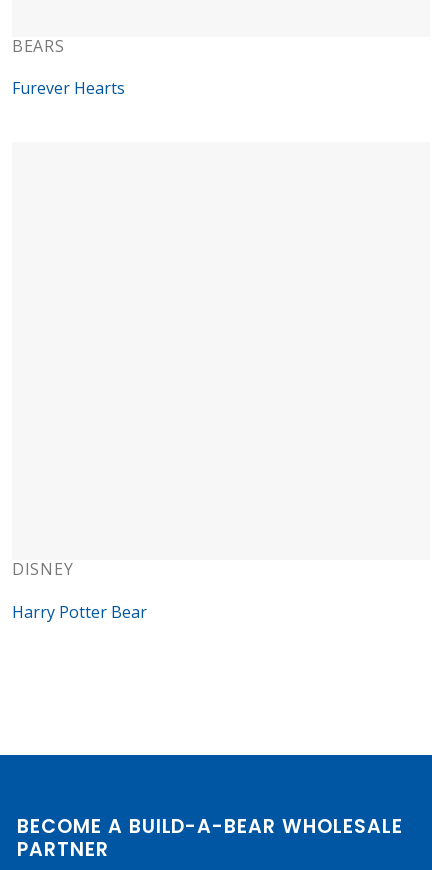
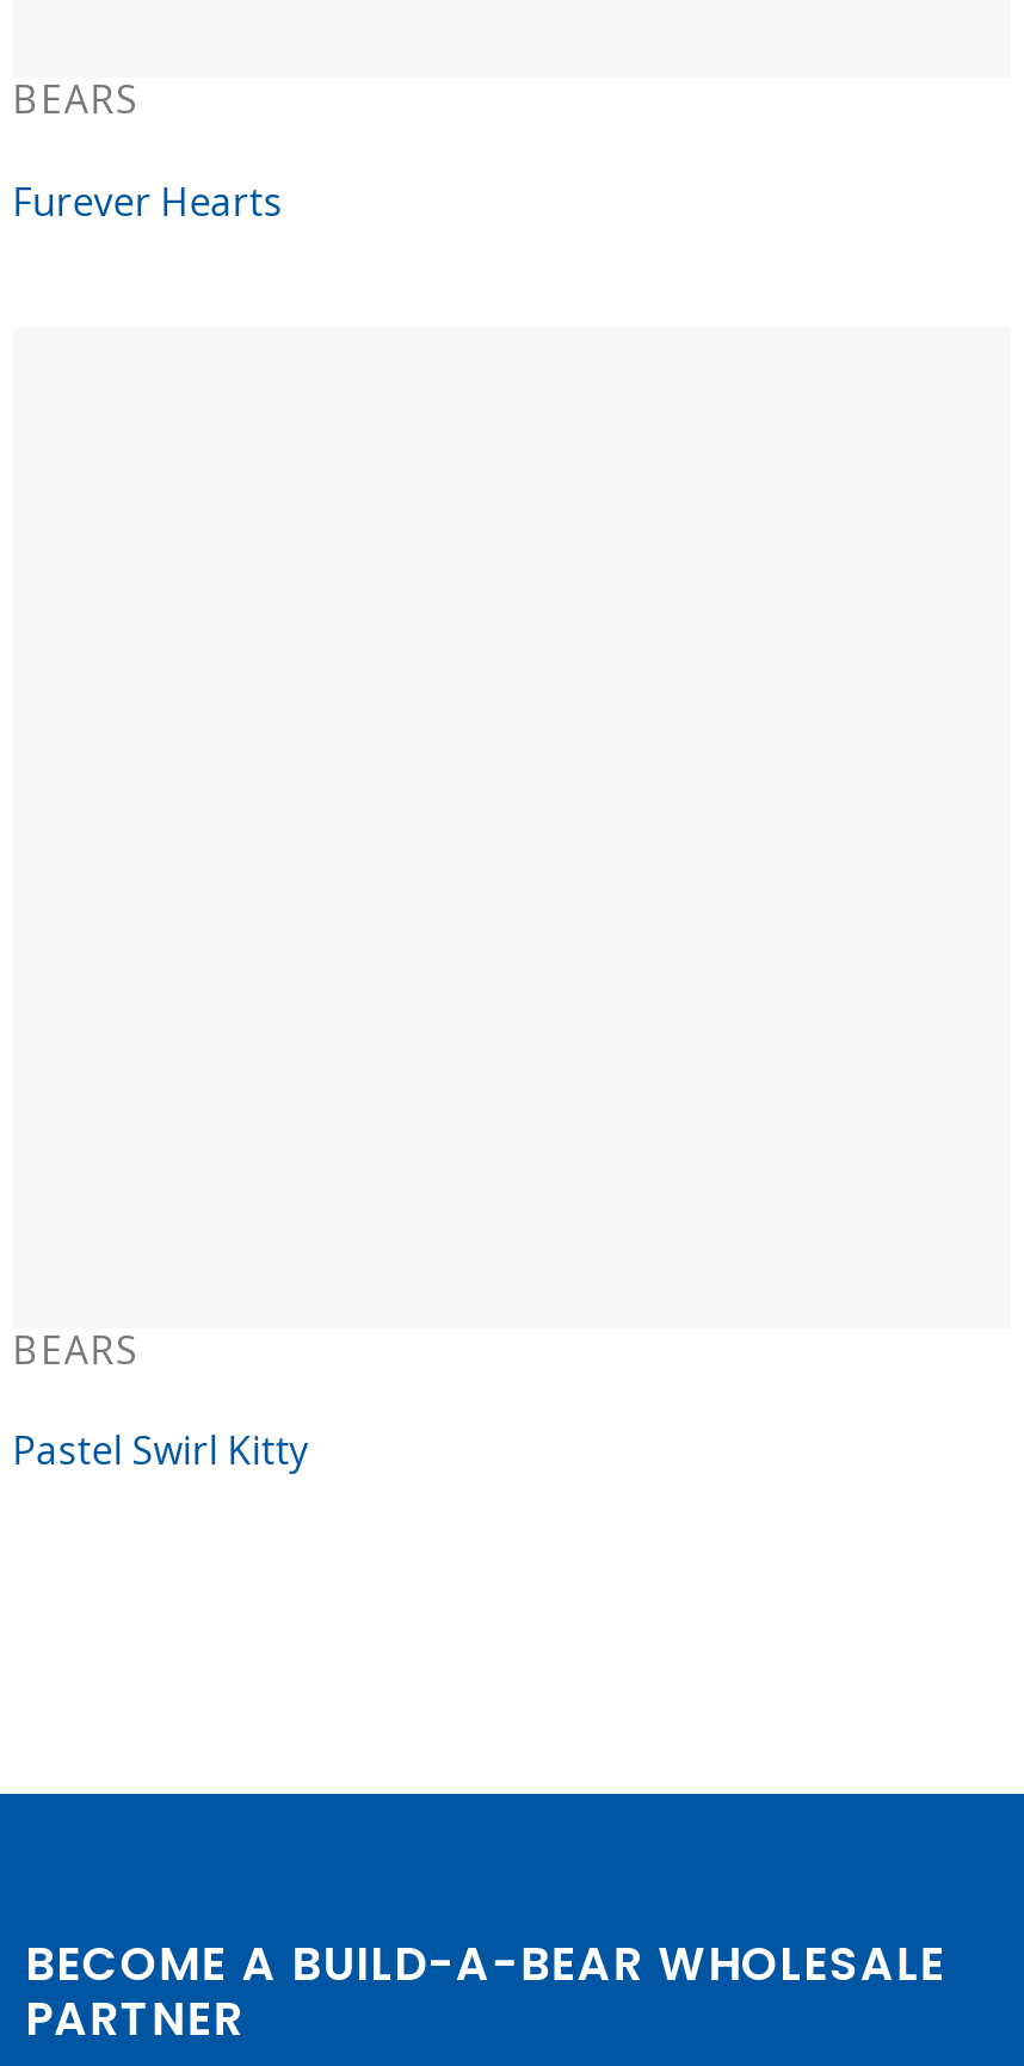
- DISNEY
+ BEARS

- Harry Potter Bear
+ Pastel Swirl Kitty
